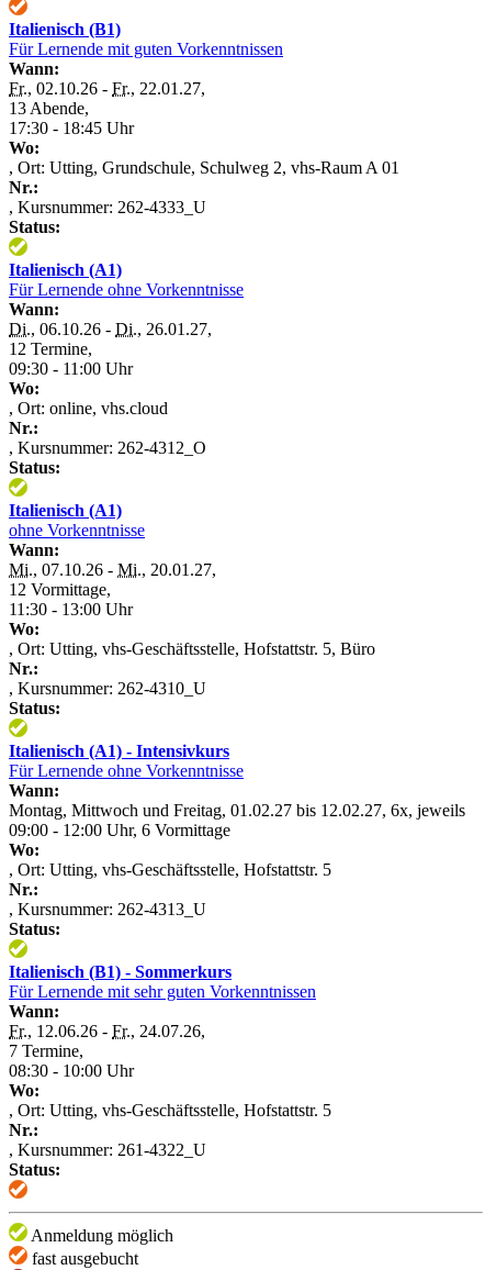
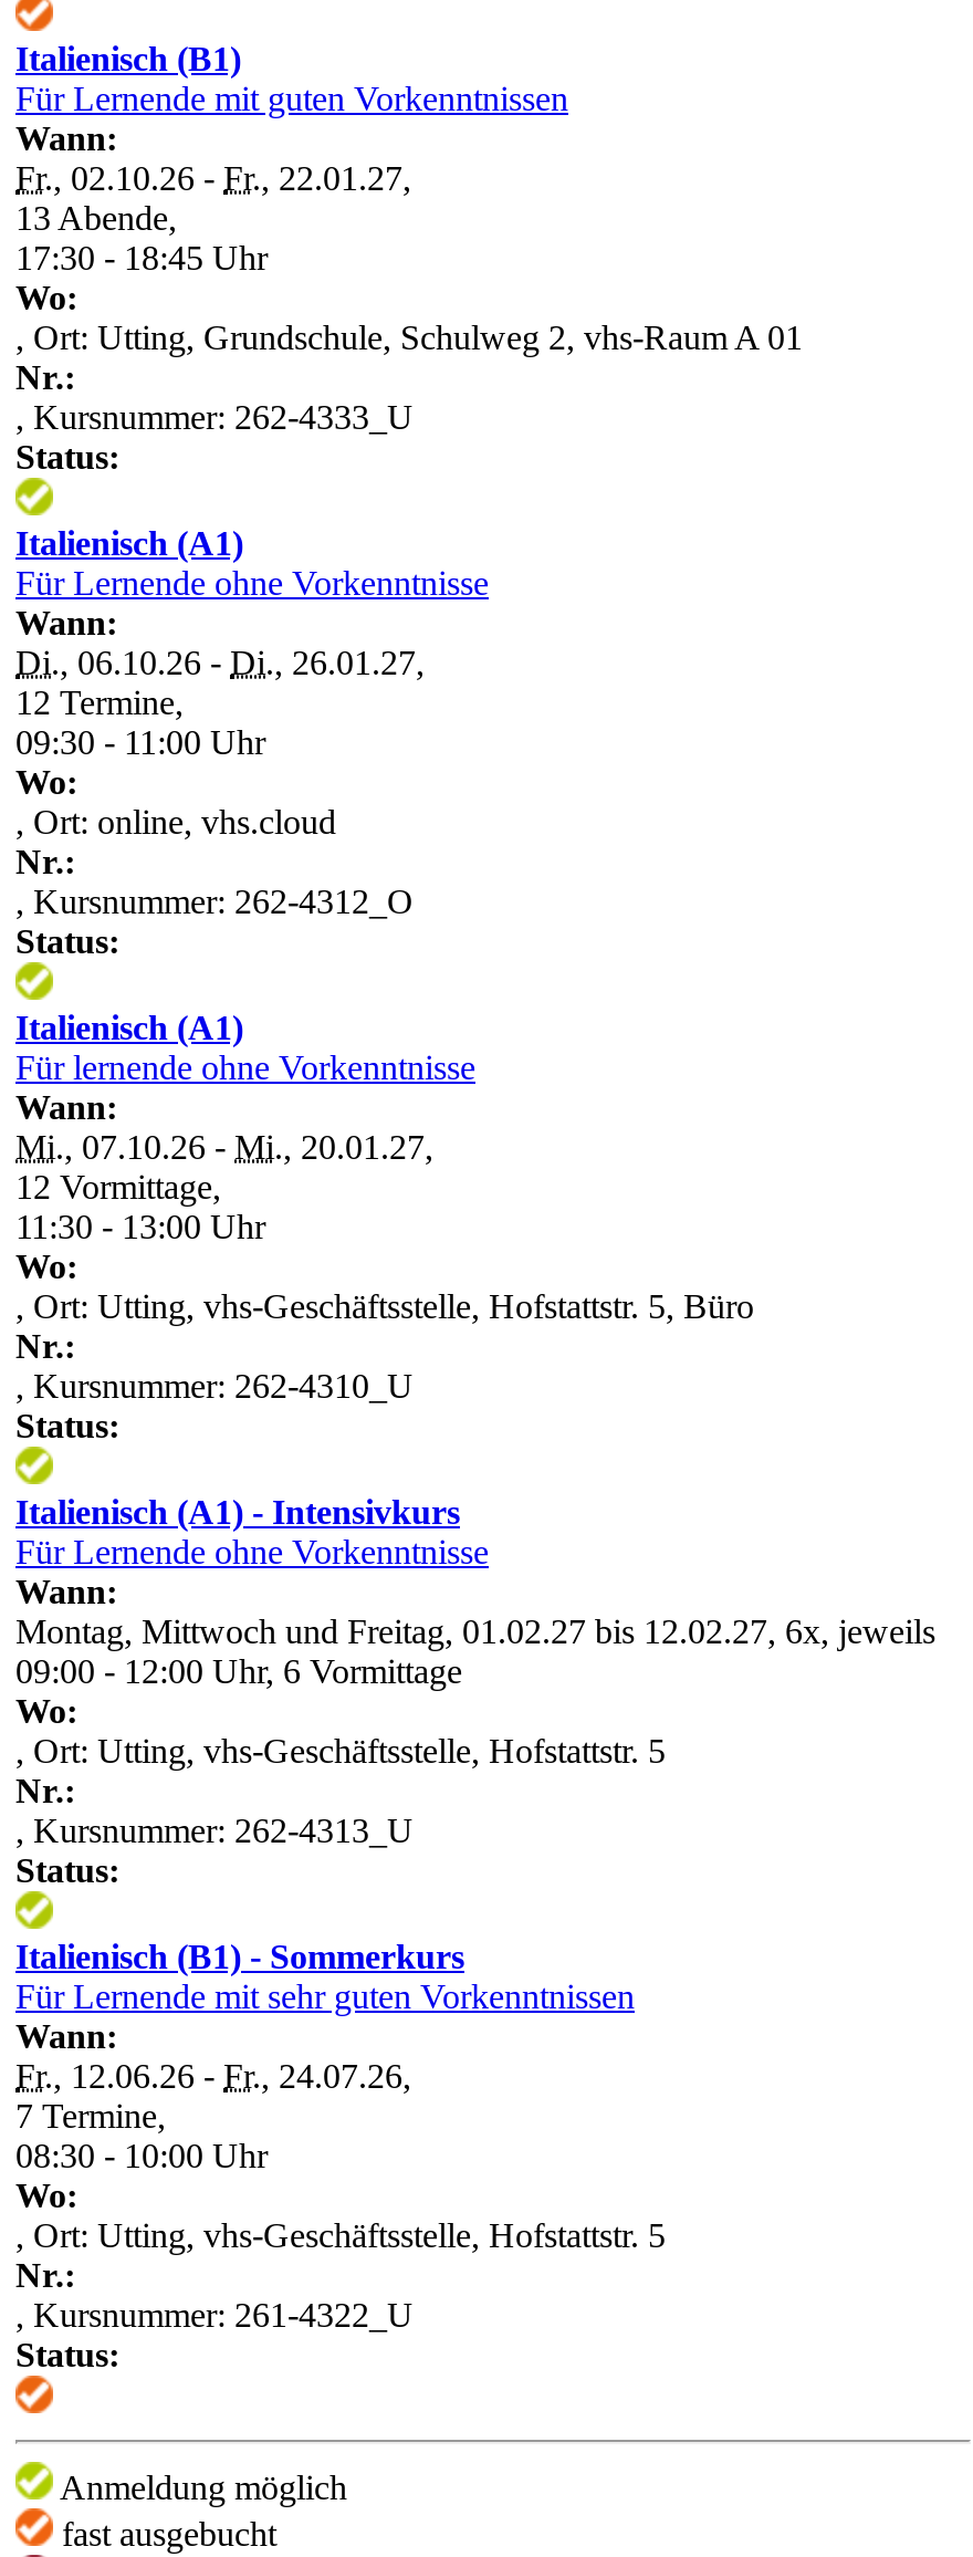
- ohne Vorkenntnisse
+ Für lernende ohne Vorkenntnisse
